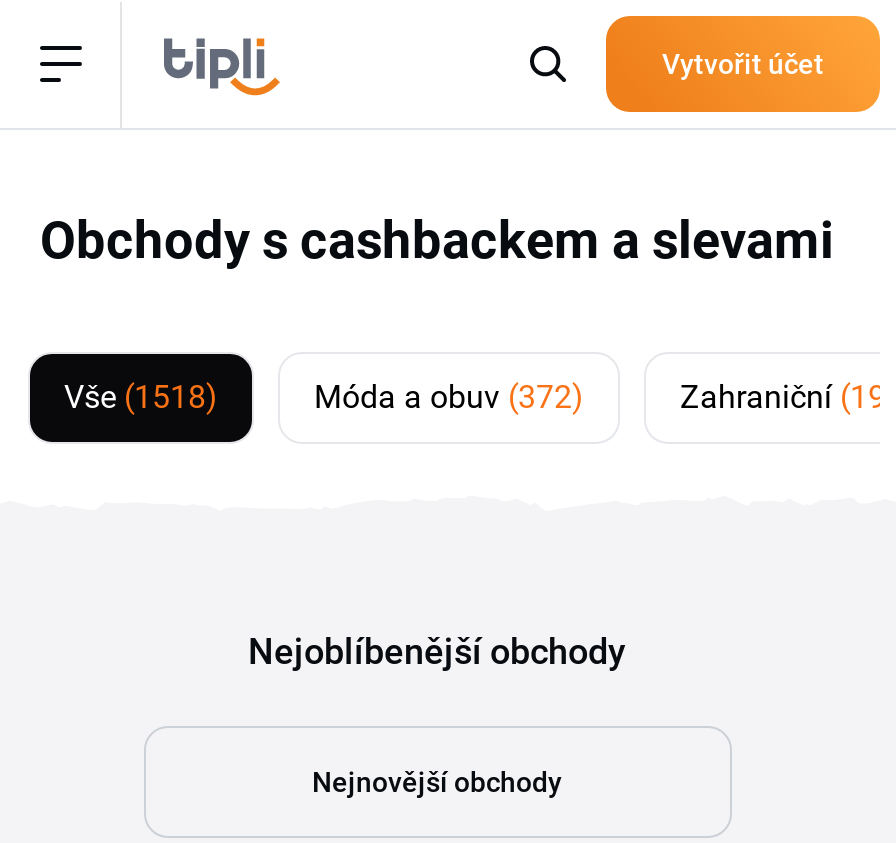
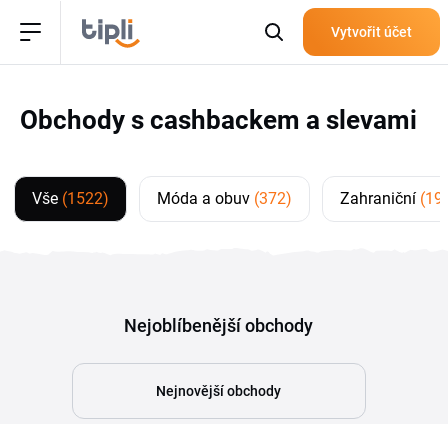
- Vše (1518)
+ Vše (1522)
